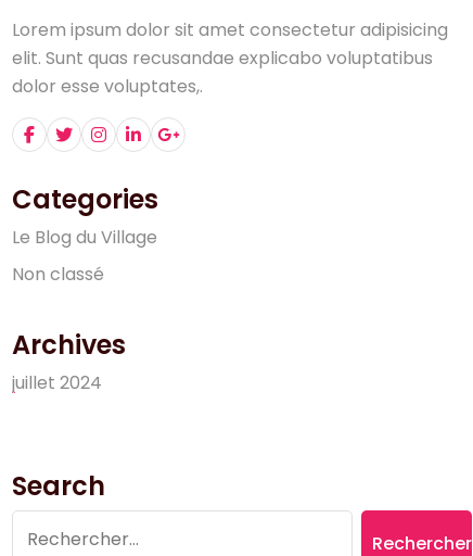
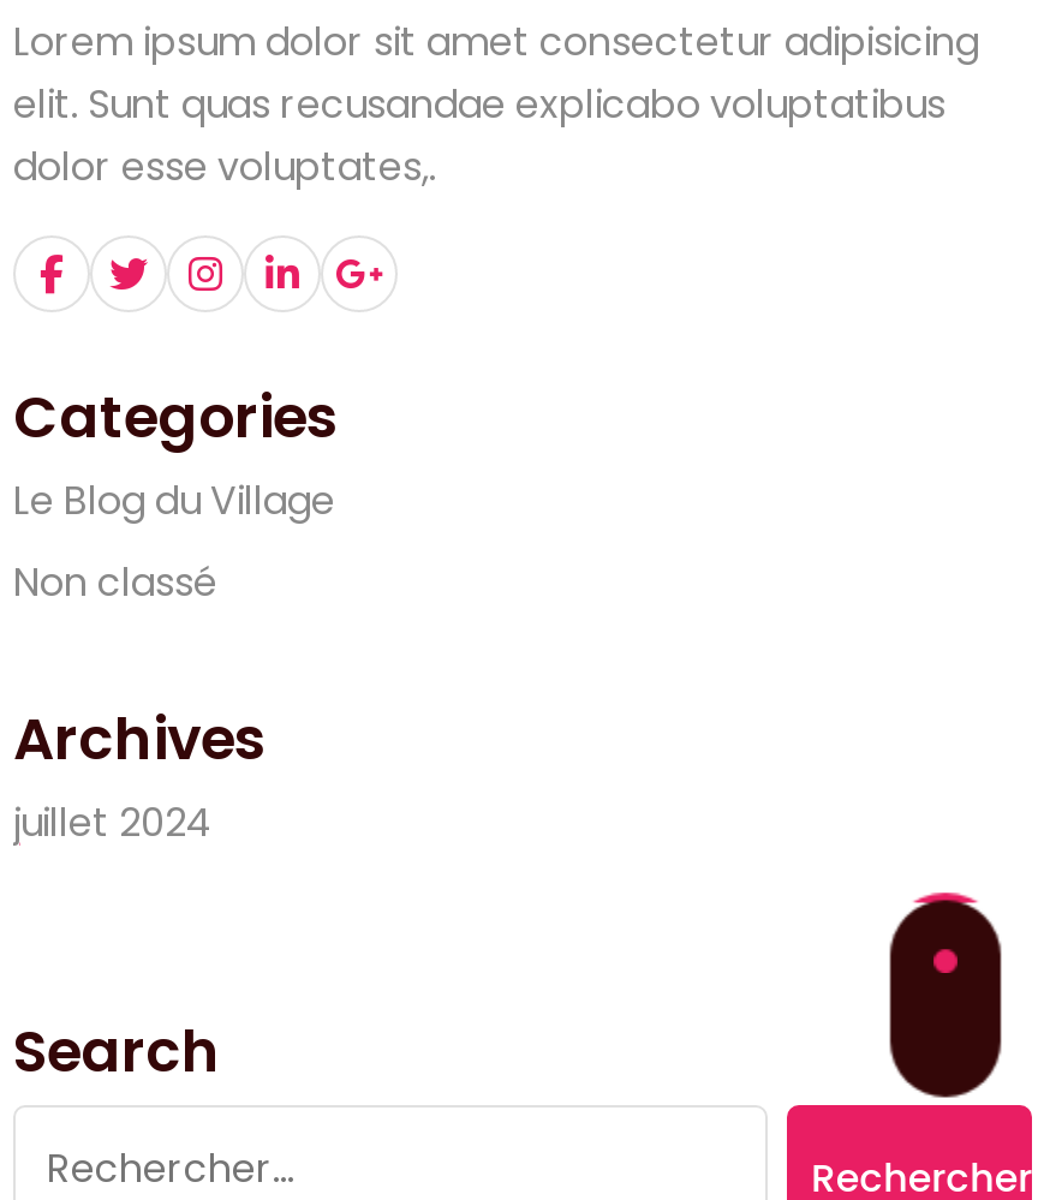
+ [image]
